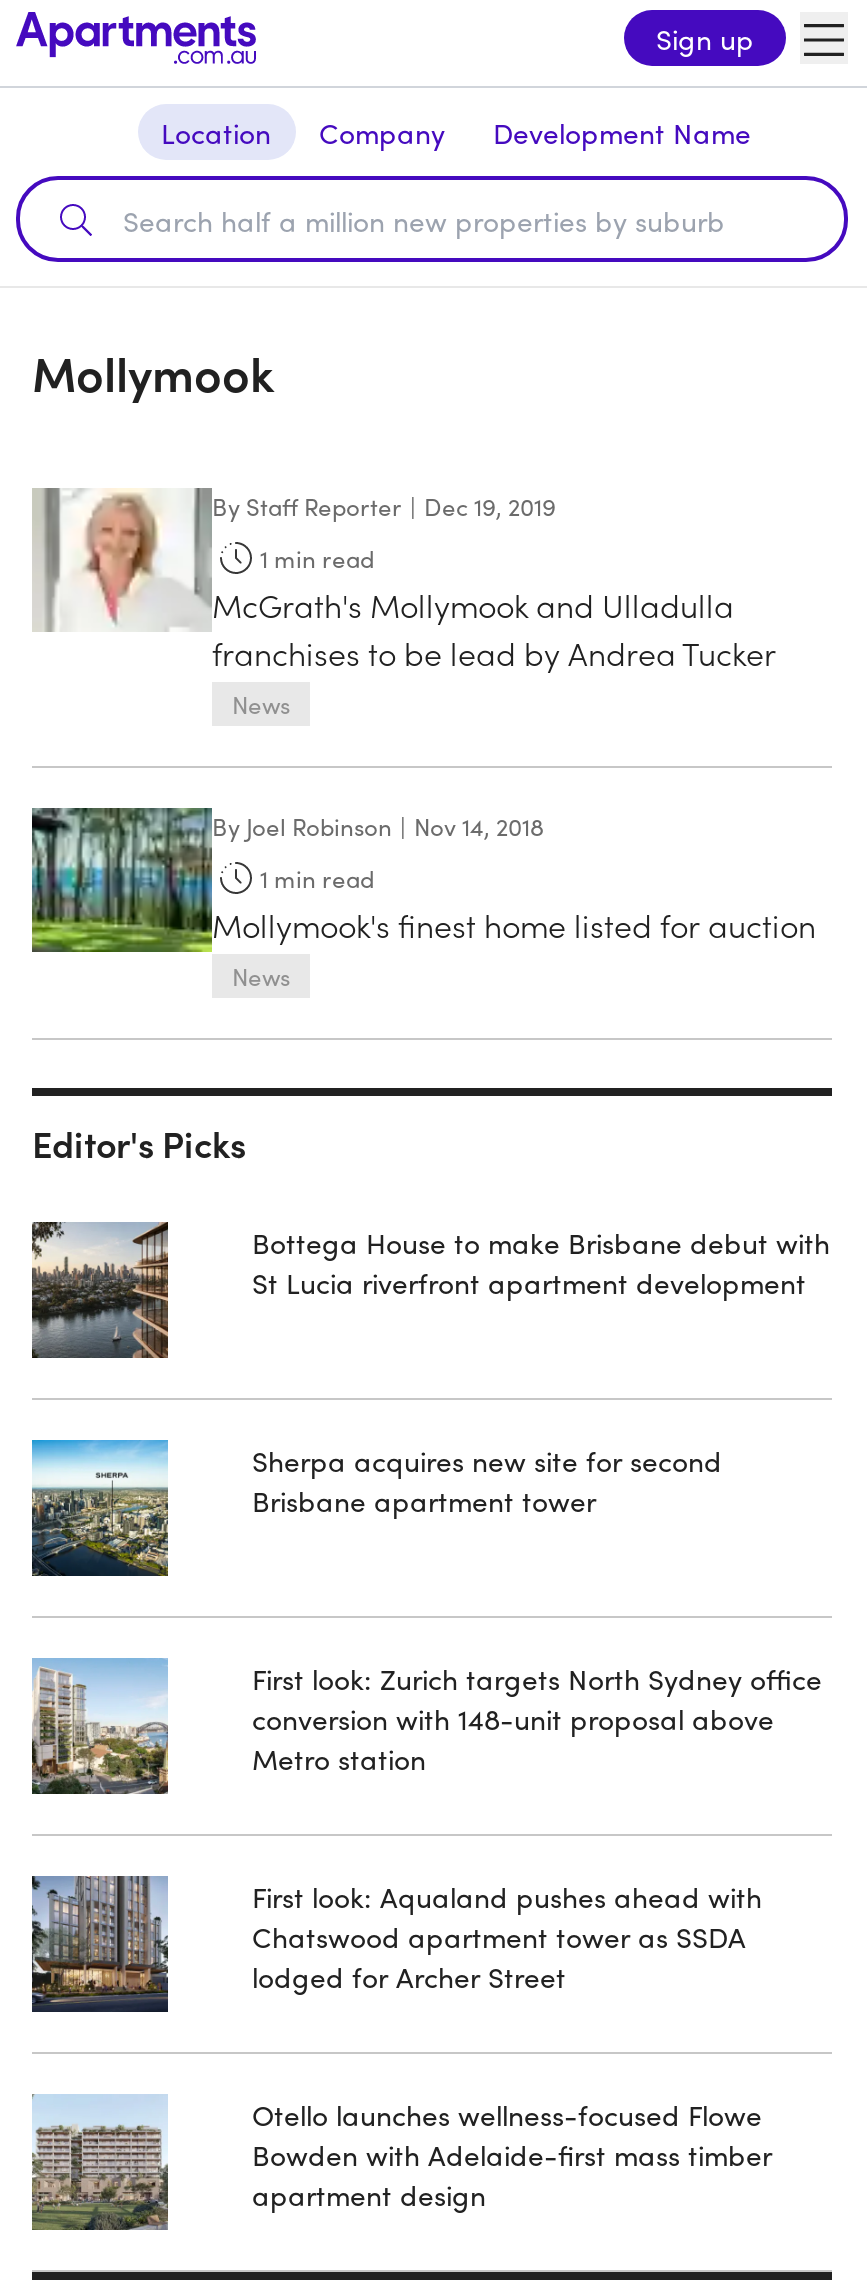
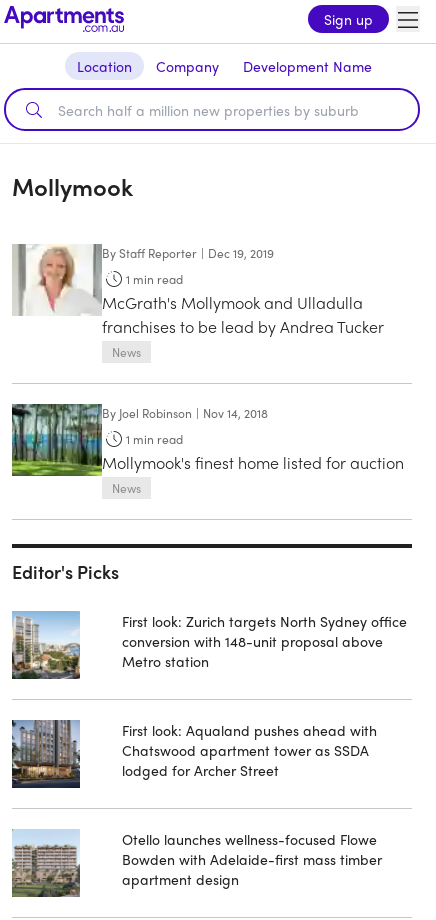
- [image]

- Bottega House to make Brisbane debut with
- St Lucia riverfront apartment development

- [image]

- Sherpa acquires new site for second
- Brisbane apartment tower
